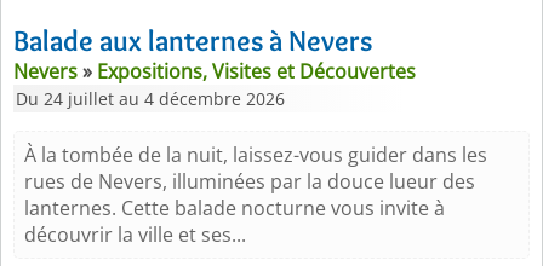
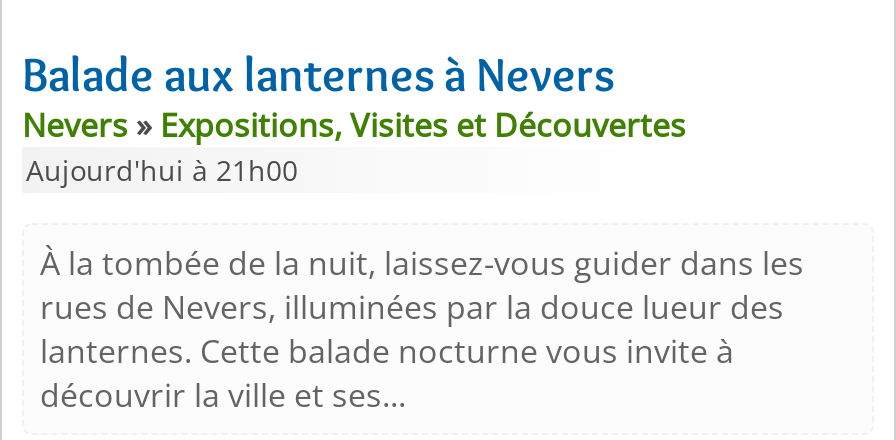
- Du 24 juillet au 4 décembre 2026
+ Aujourd'hui à 21h00
